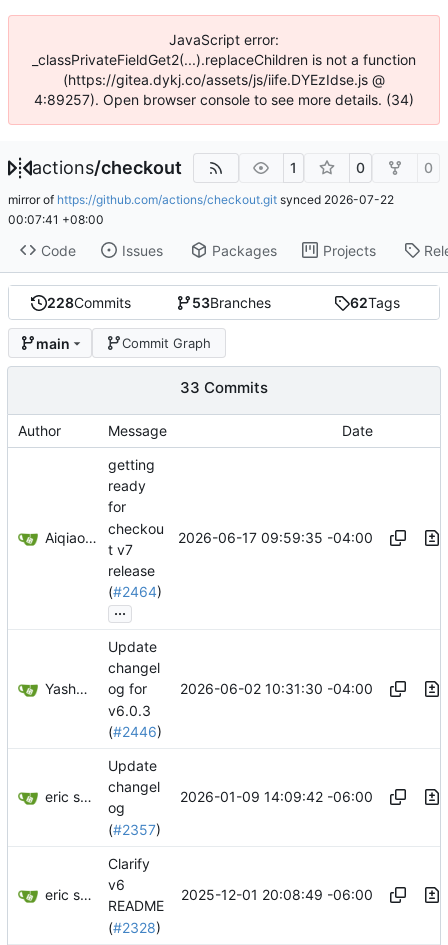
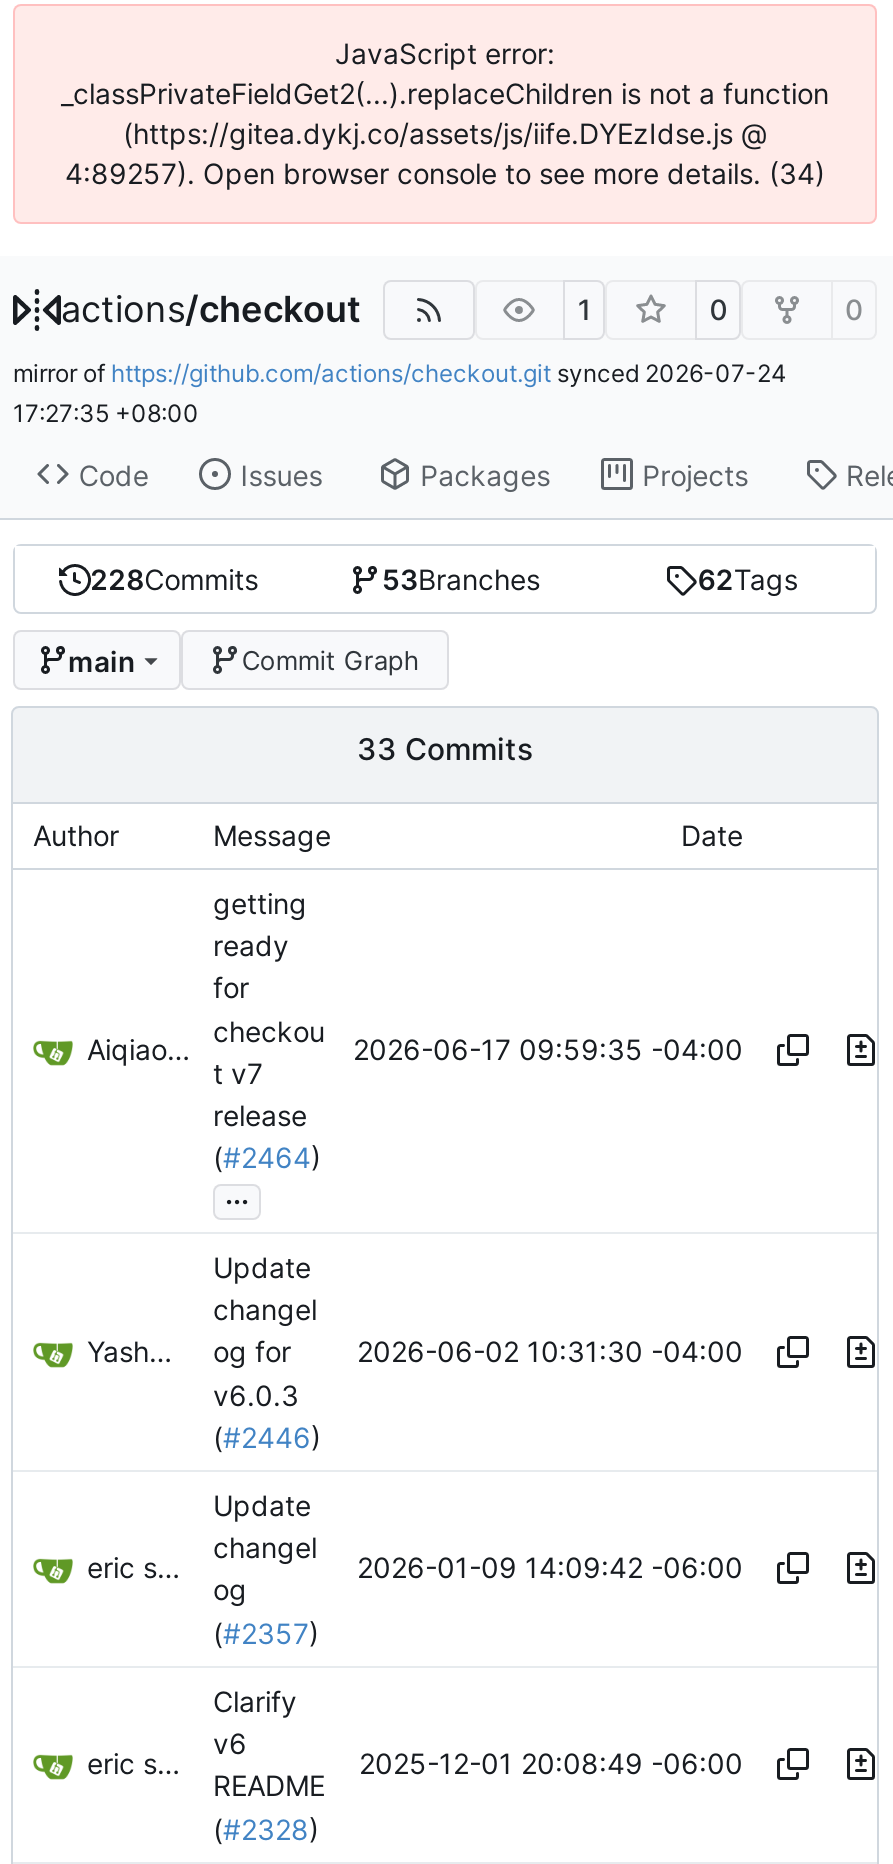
- mirror of https://github.com/actions/checkout.git synced 2026-07-22
+ mirror of https://github.com/actions/checkout.git synced 2026-07-24

- 00:07:41 +08:00
+ 17:27:35 +08:00
